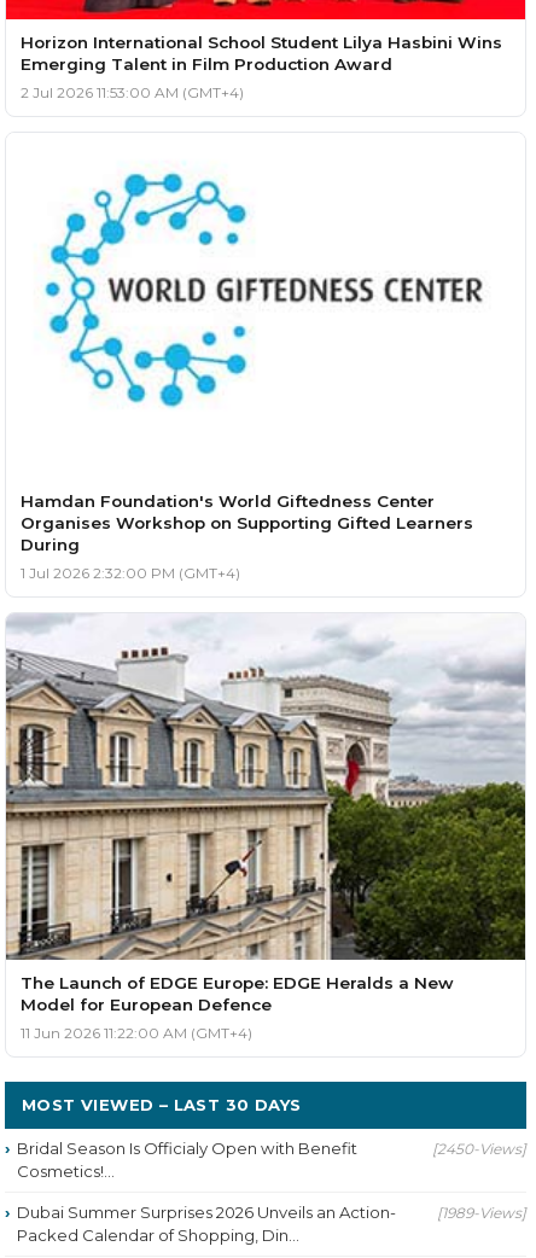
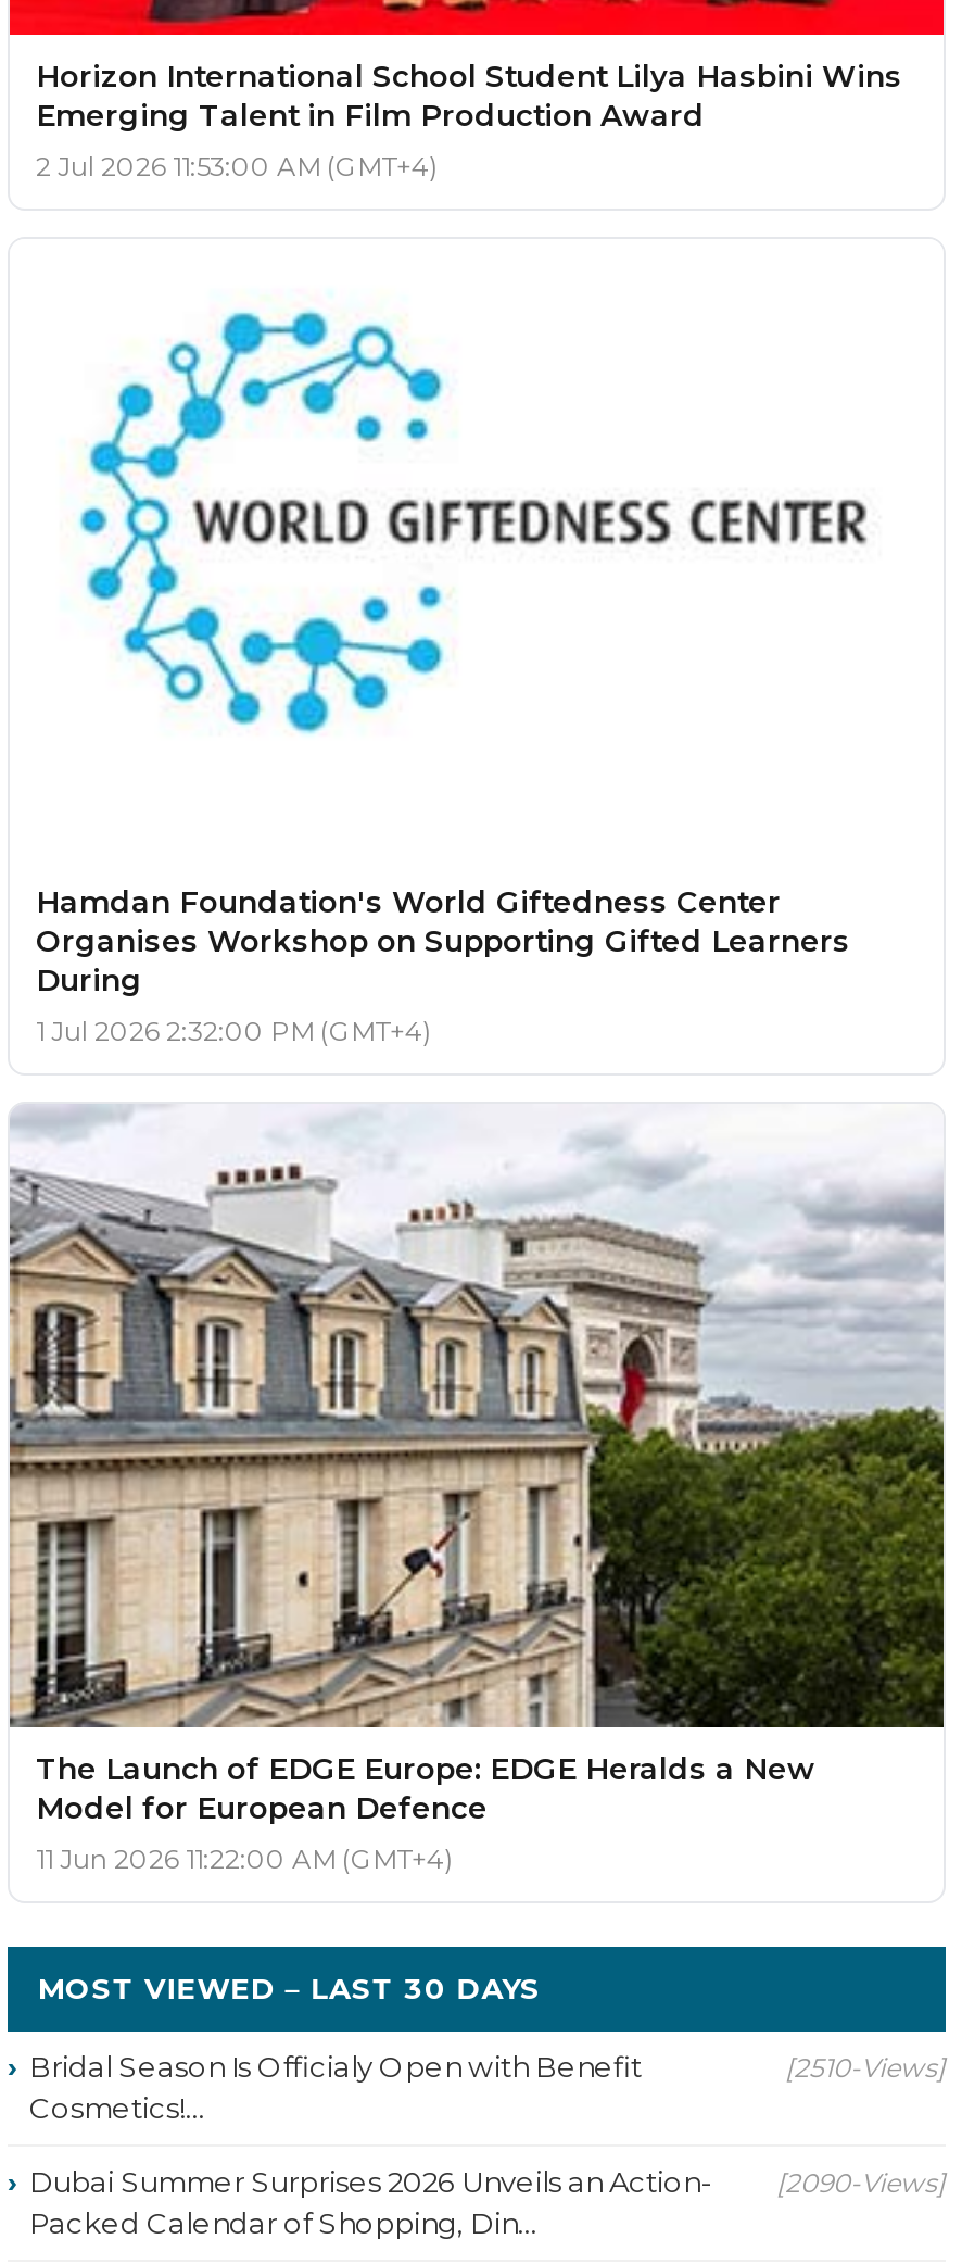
- [2450-Views]
+ [2510-Views]

- [1989-Views]
+ [2090-Views]
